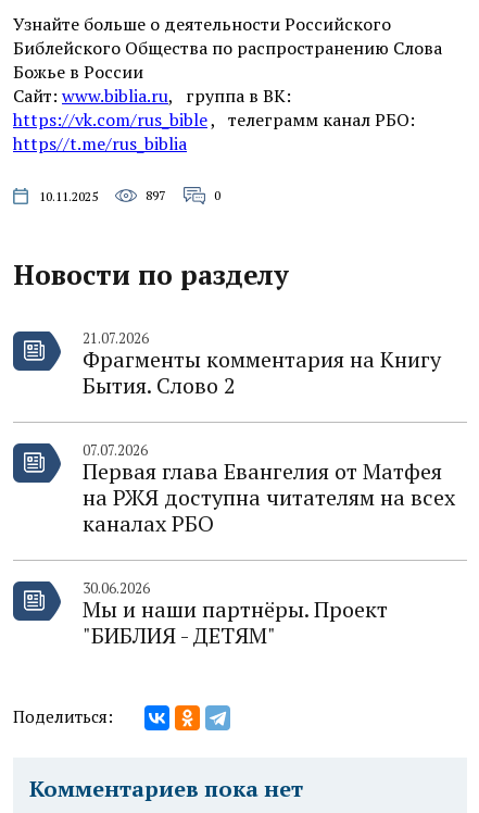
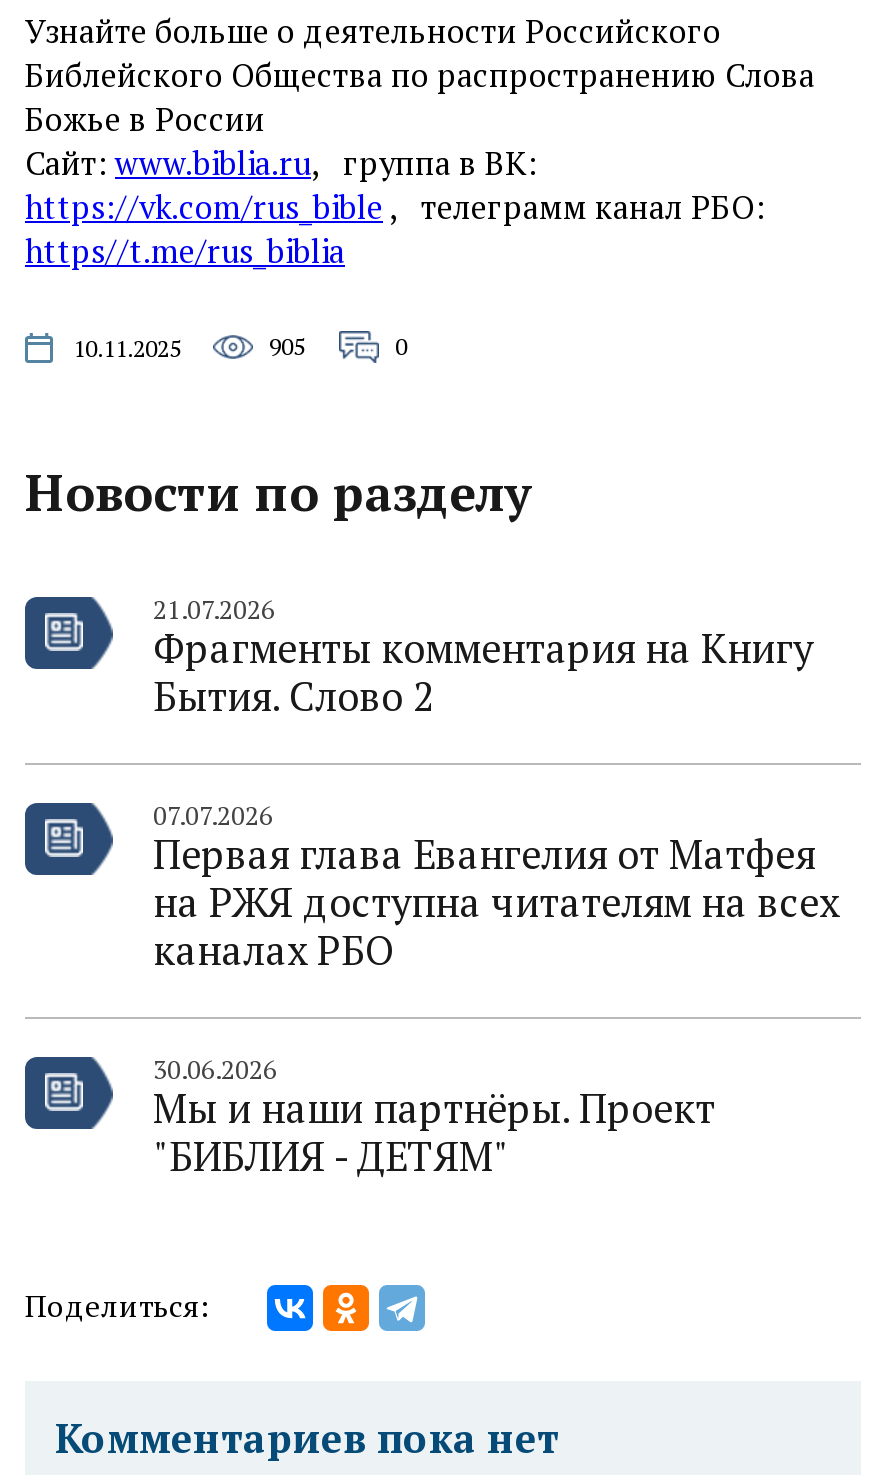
- 897
+ 905
